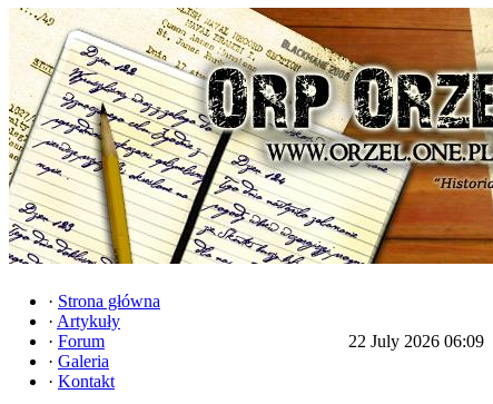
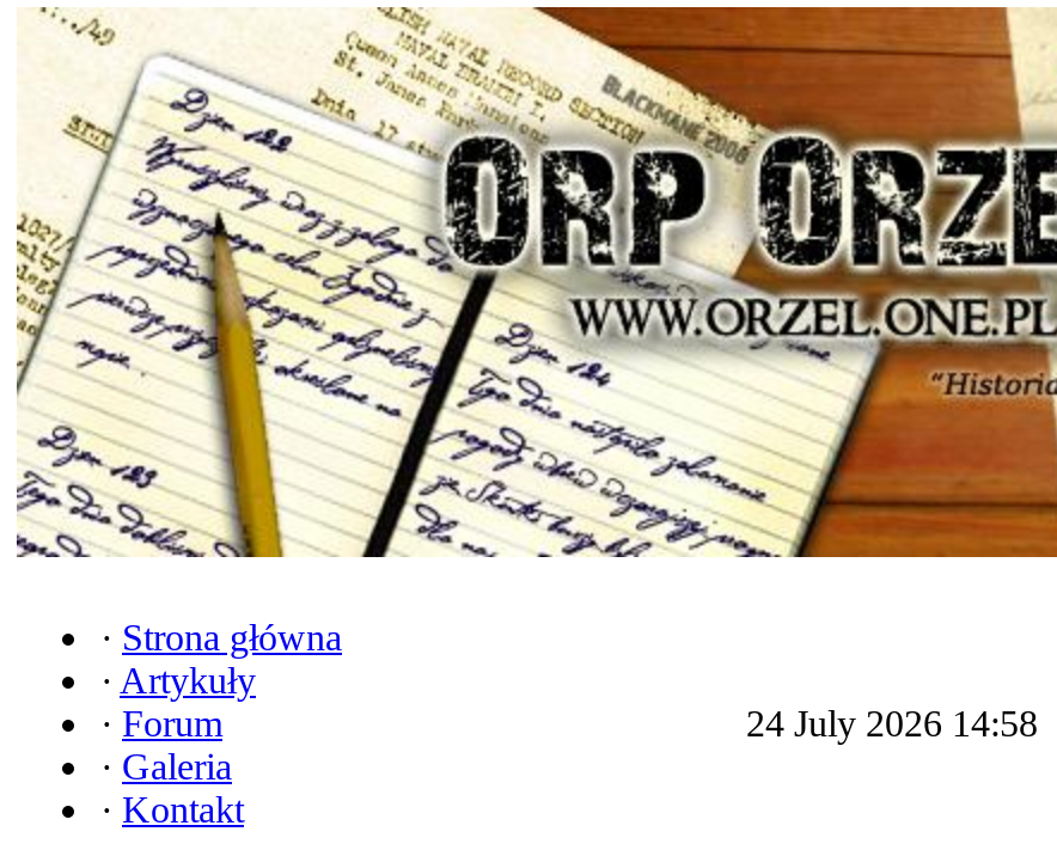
- 22 July 2026 06:09
+ 24 July 2026 14:58
